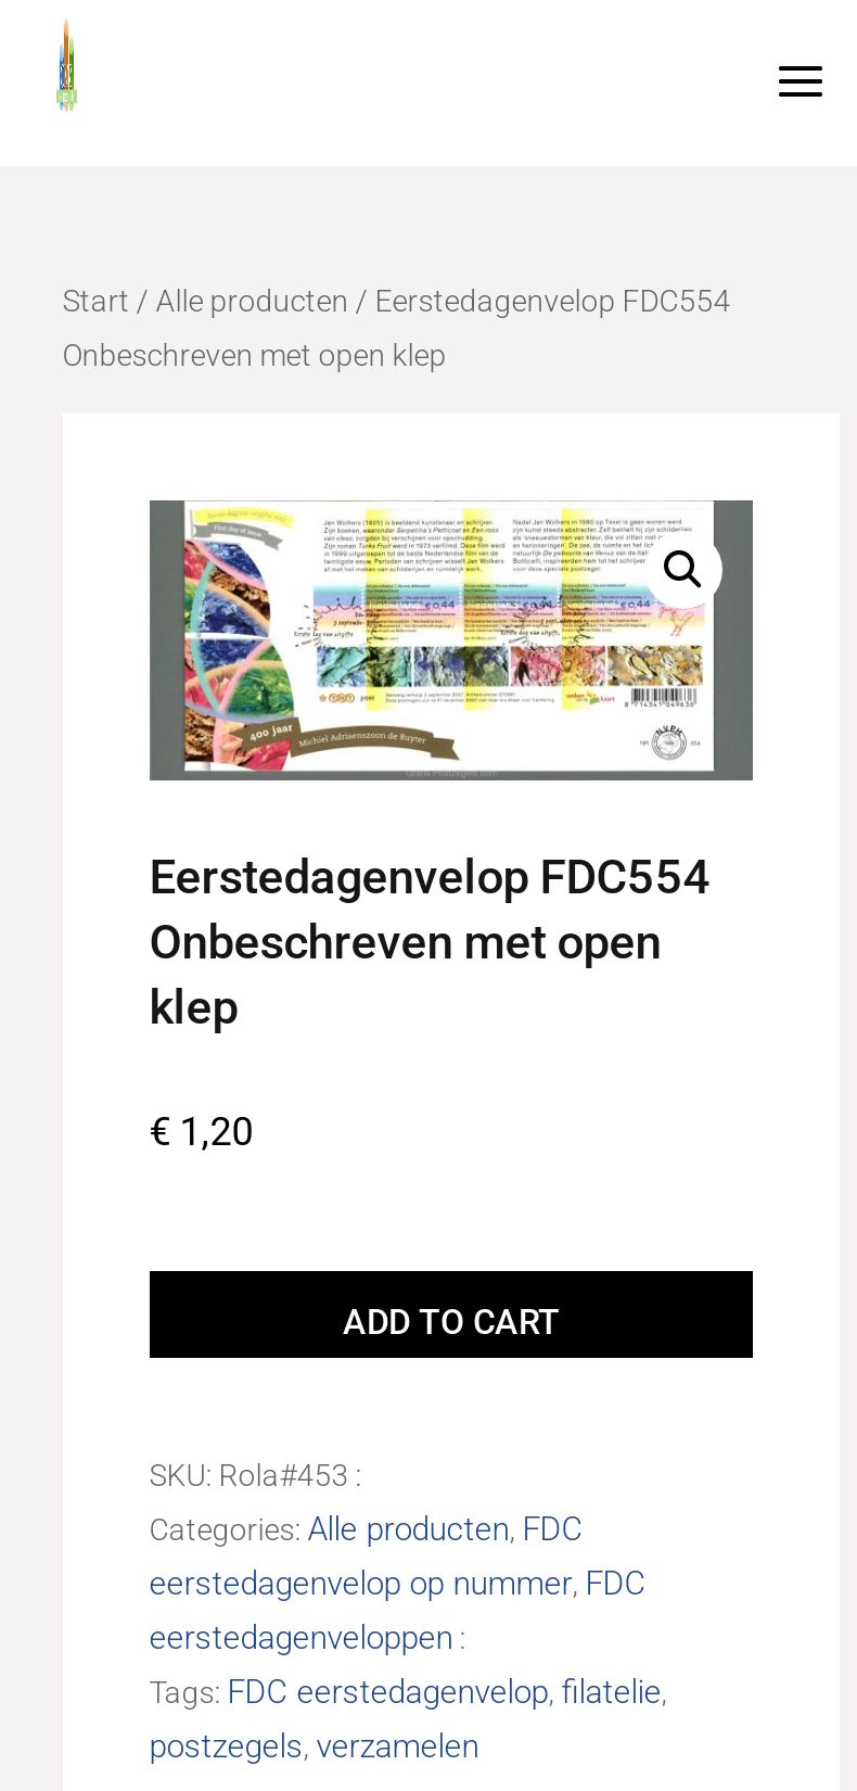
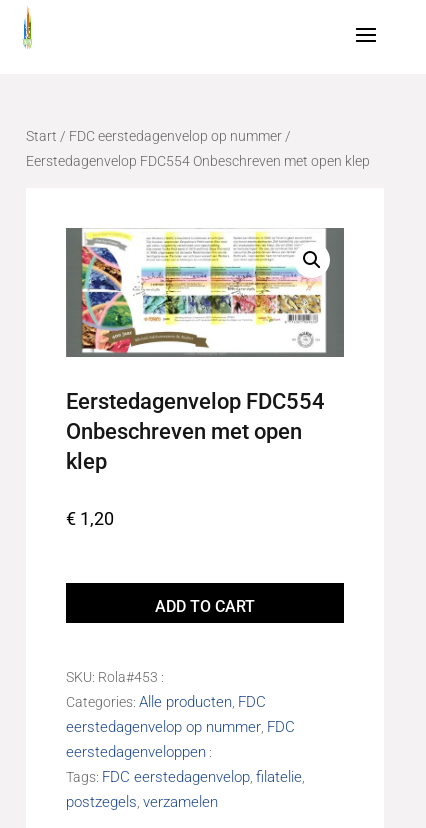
- Start / Alle producten / Eerstedagenvelop FDC554
+ Start / FDC eerstedagenvelop op nummer /

- Onbeschreven met open klep
+ Eerstedagenvelop FDC554 Onbeschreven met open klep
